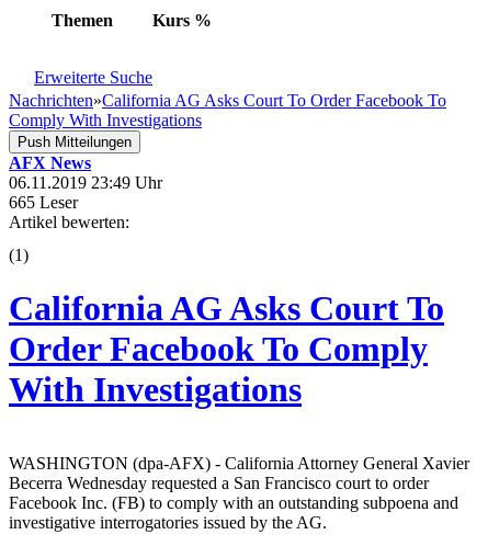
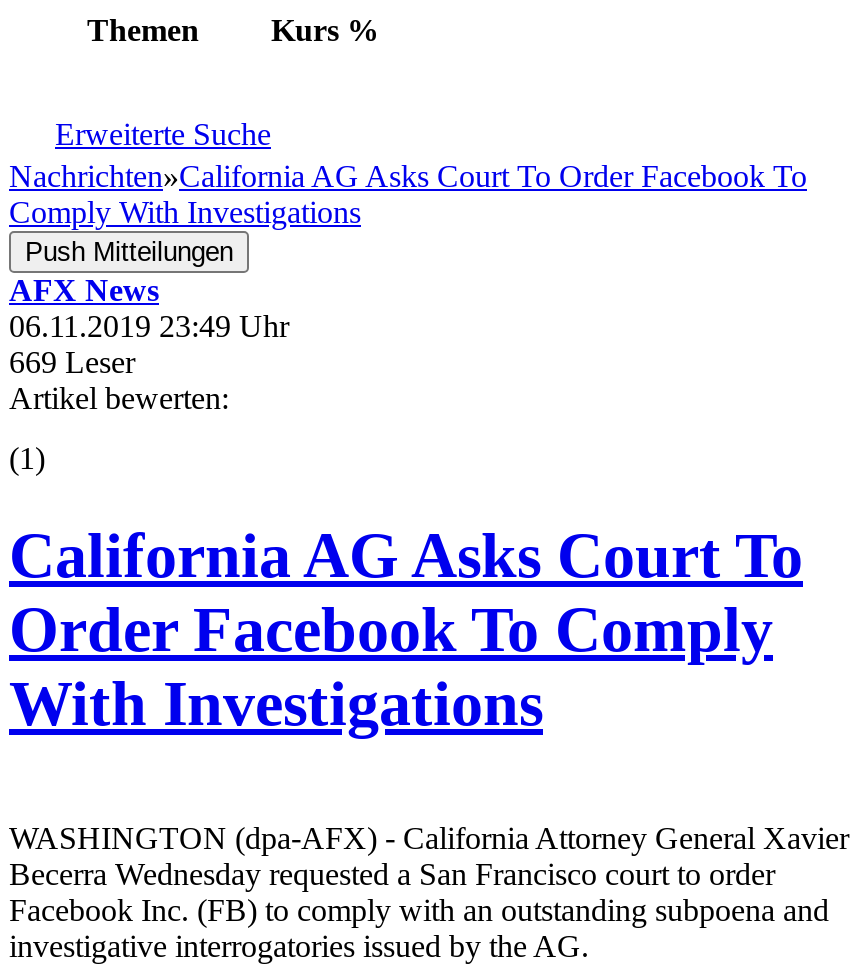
- 665 Leser
+ 669 Leser
